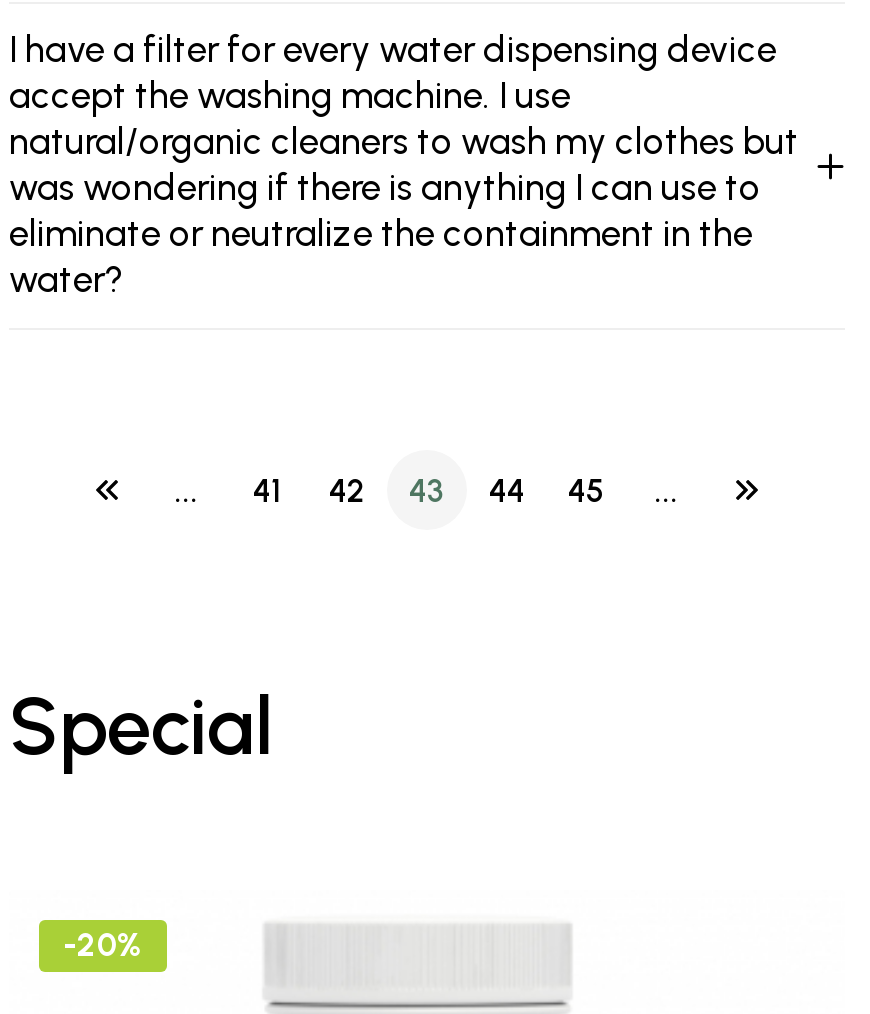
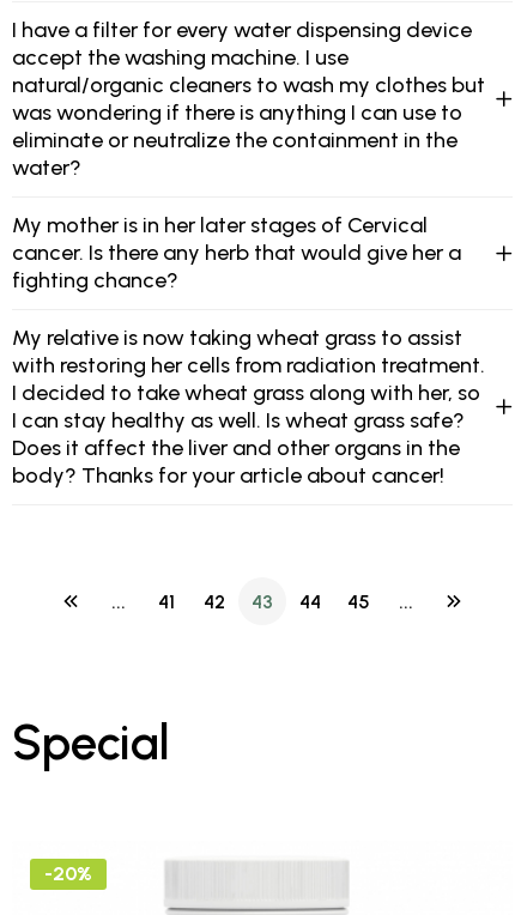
+ My mother is in her later stages of Cervical
+ cancer. Is there any herb that would give her a
+ fighting chance?
+ My relative is now taking wheat grass to assist
+ with restoring her cells from radiation treatment.
+ I decided to take wheat grass along with her, so
+ I can stay healthy as well. Is wheat grass safe?
+ Does it affect the liver and other organs in the
+ body? Thanks for your article about cancer!
